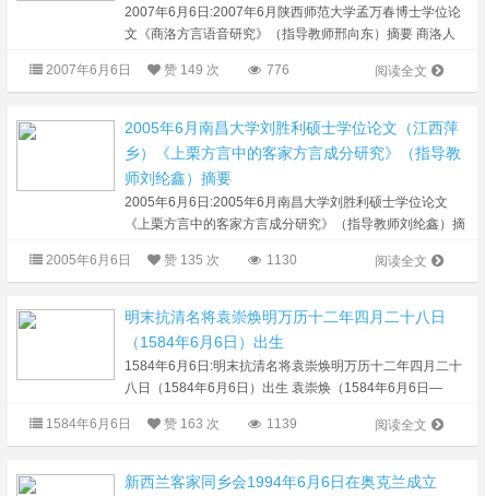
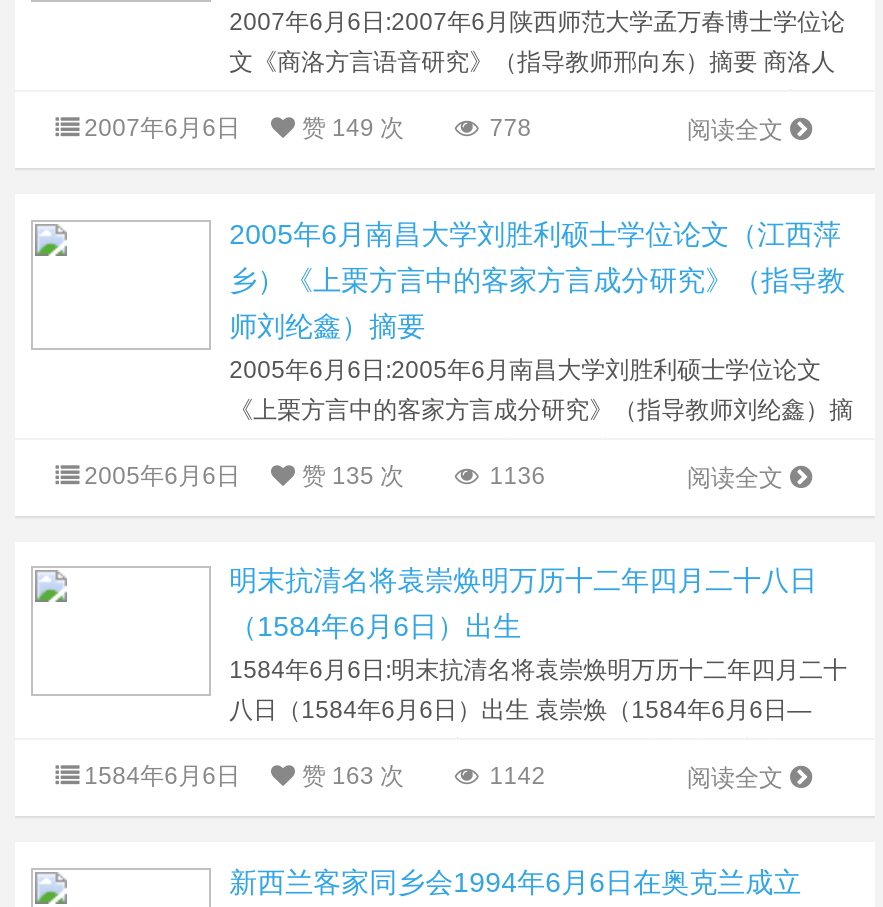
- 776
+ 778

- 1130
+ 1136

- 1139
+ 1142
